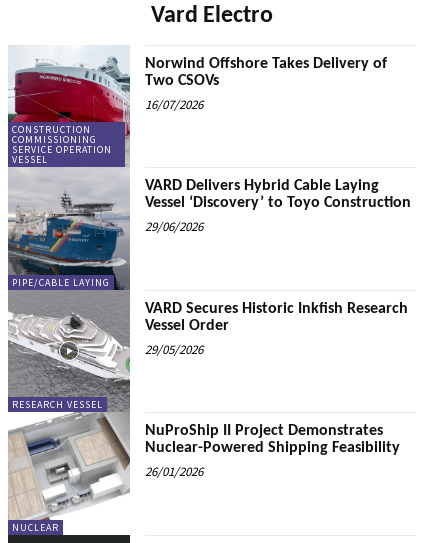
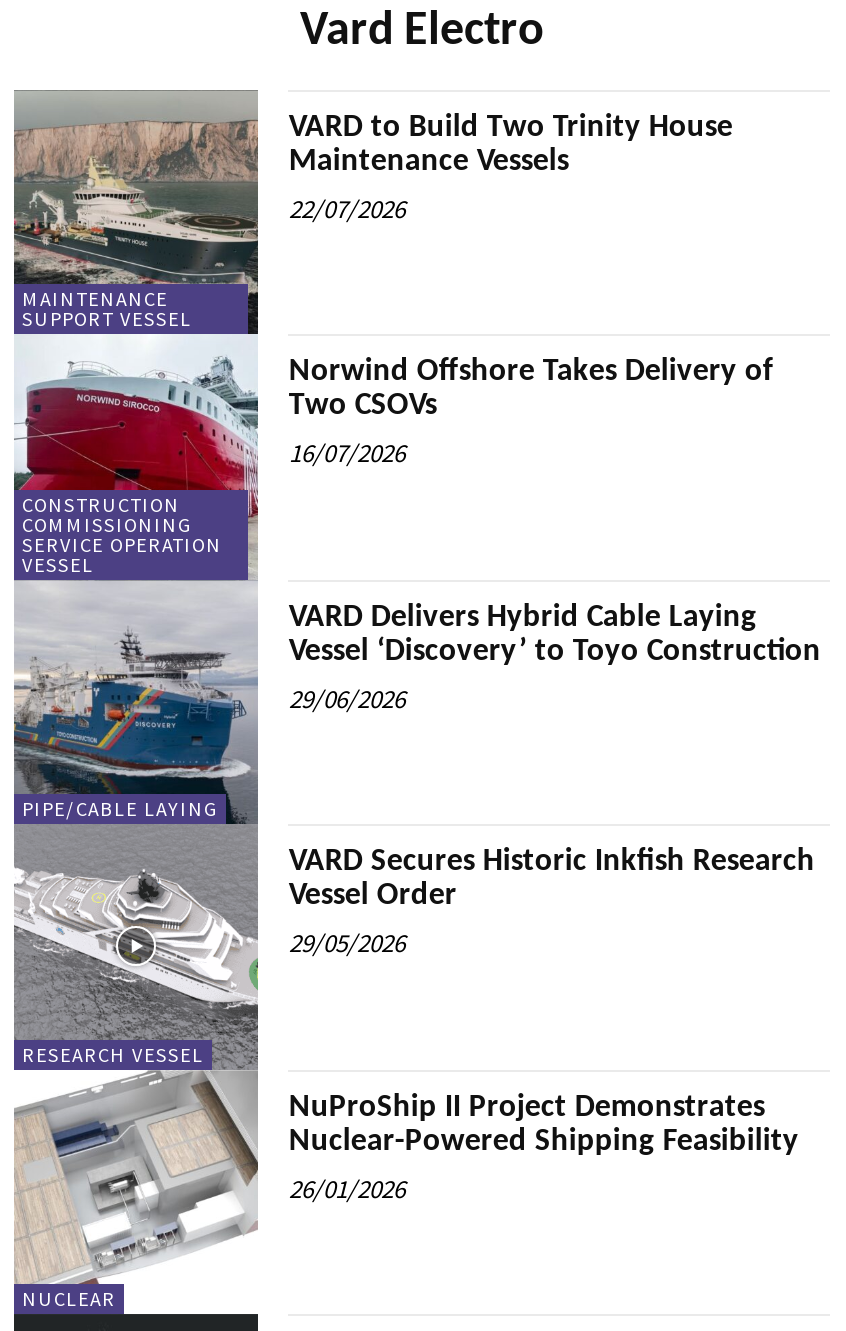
+ [image]
+ MAINTENANCE
+ SUPPORT VESSEL

+ VARD to Build Two Trinity House
+ Maintenance Vessels
+ 22/07/2026
